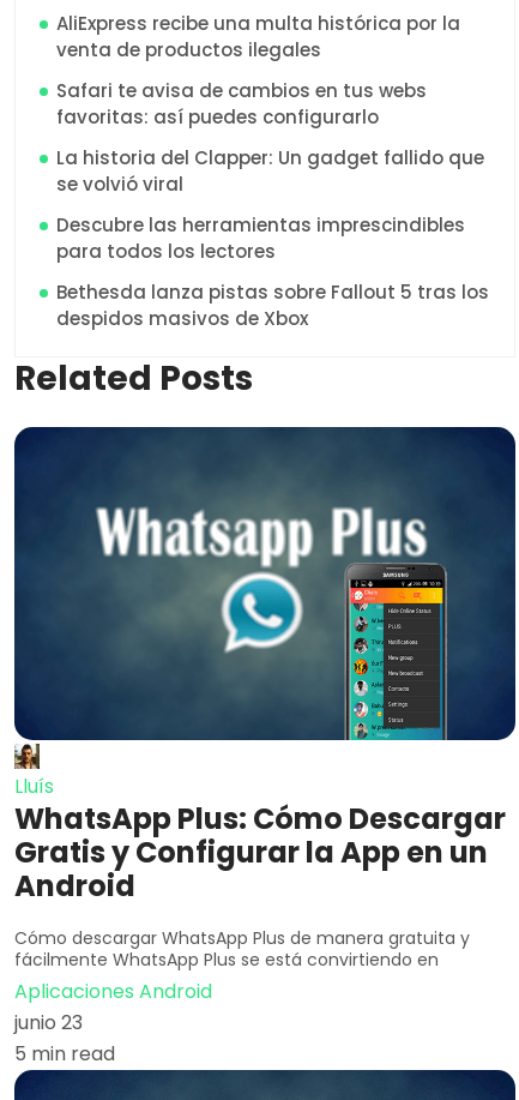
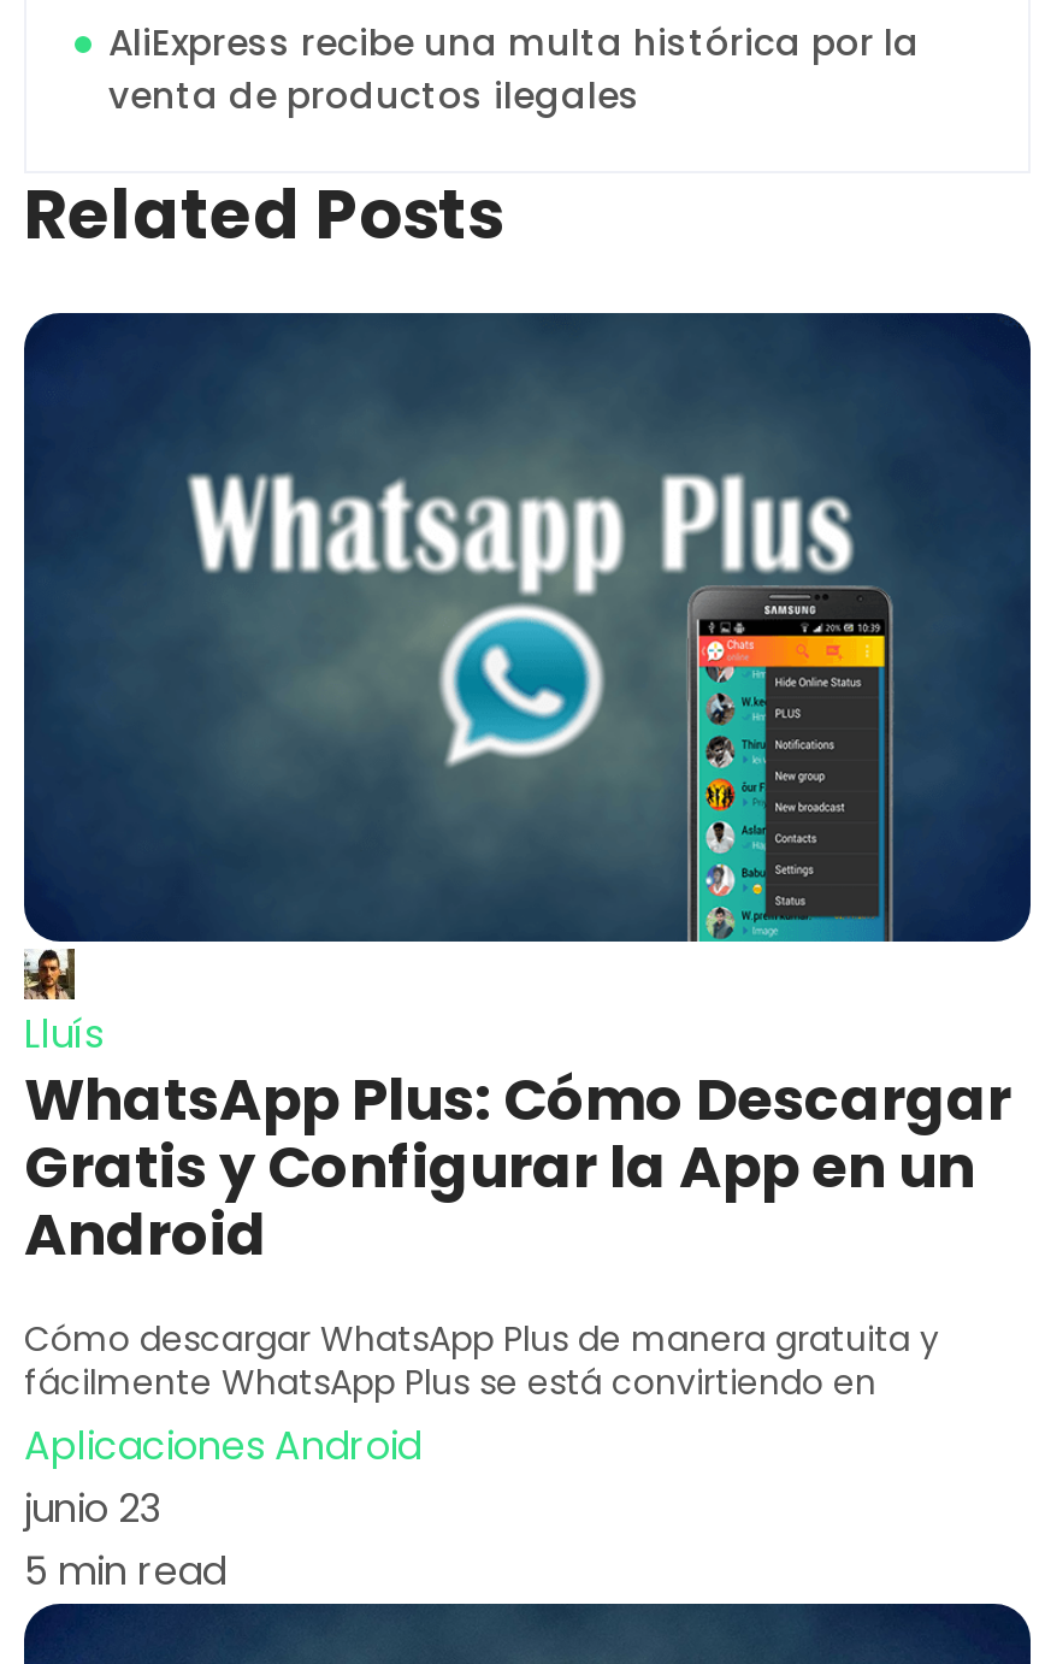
- Safari te avisa de cambios en tus webs
- favoritas: así puedes configurarlo
- La historia del Clapper: Un gadget fallido que
- se volvió viral
- Descubre las herramientas imprescindibles
- para todos los lectores
- Bethesda lanza pistas sobre Fallout 5 tras los
- despidos masivos de Xbox
